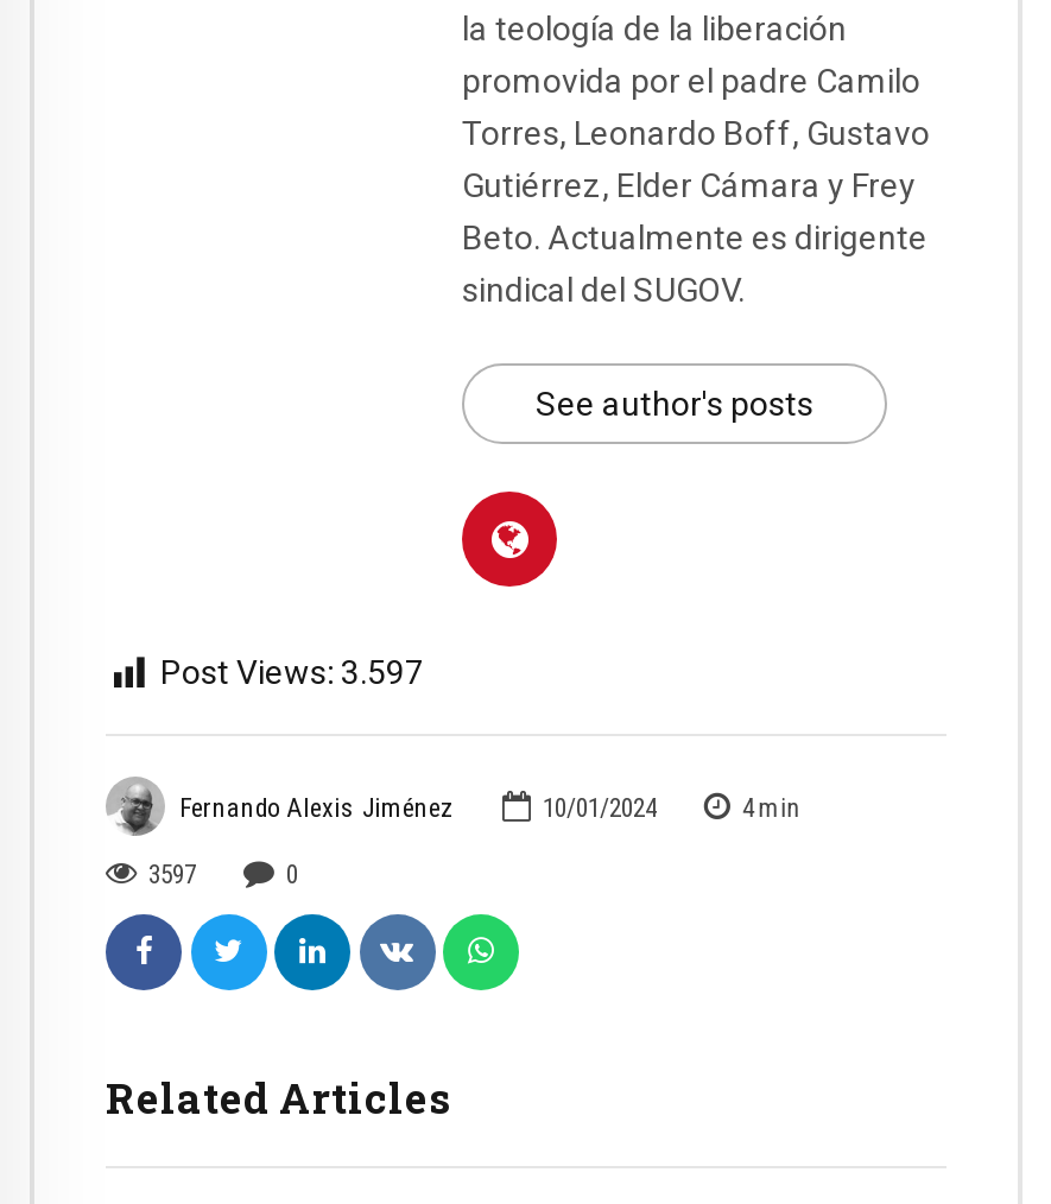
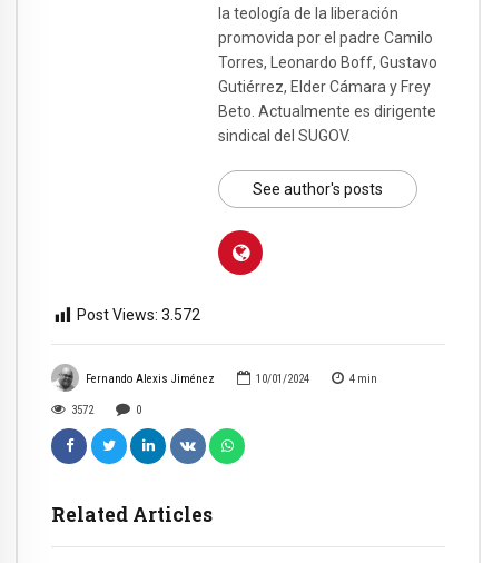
- Post Views: 3.597
+ Post Views: 3.572

- 3597
+ 3572
